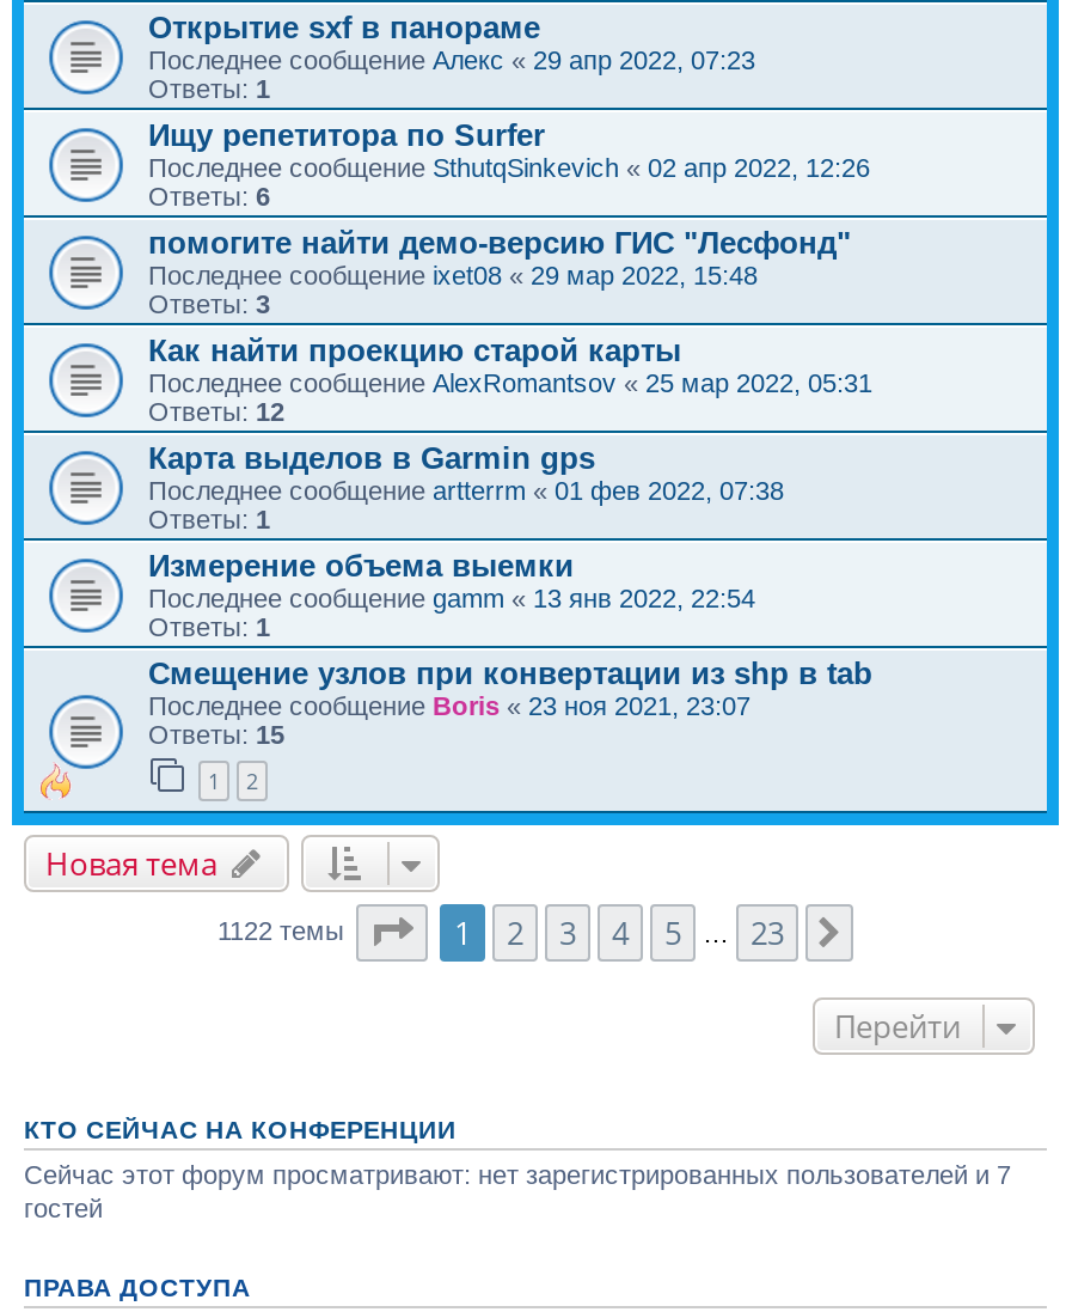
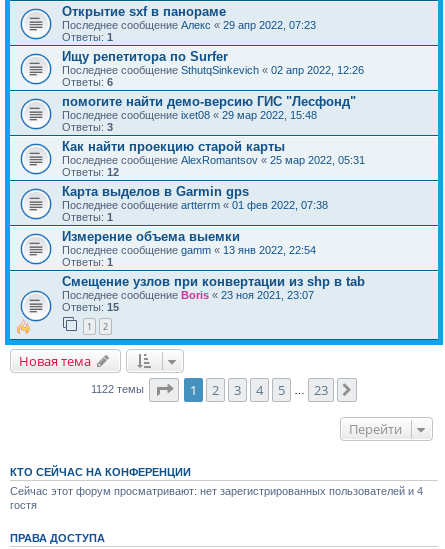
- Сейчас этот форум просматривают: нет зарегистрированных пользователей и 7
- гостей
+ Сейчас этот форум просматривают: нет зарегистрированных пользователей и 4
+ гостя
